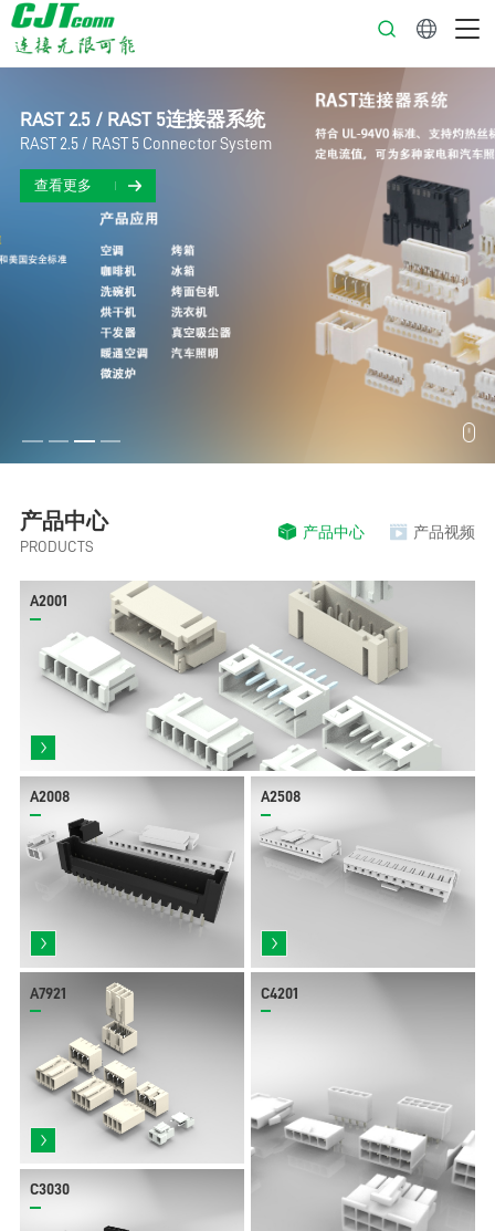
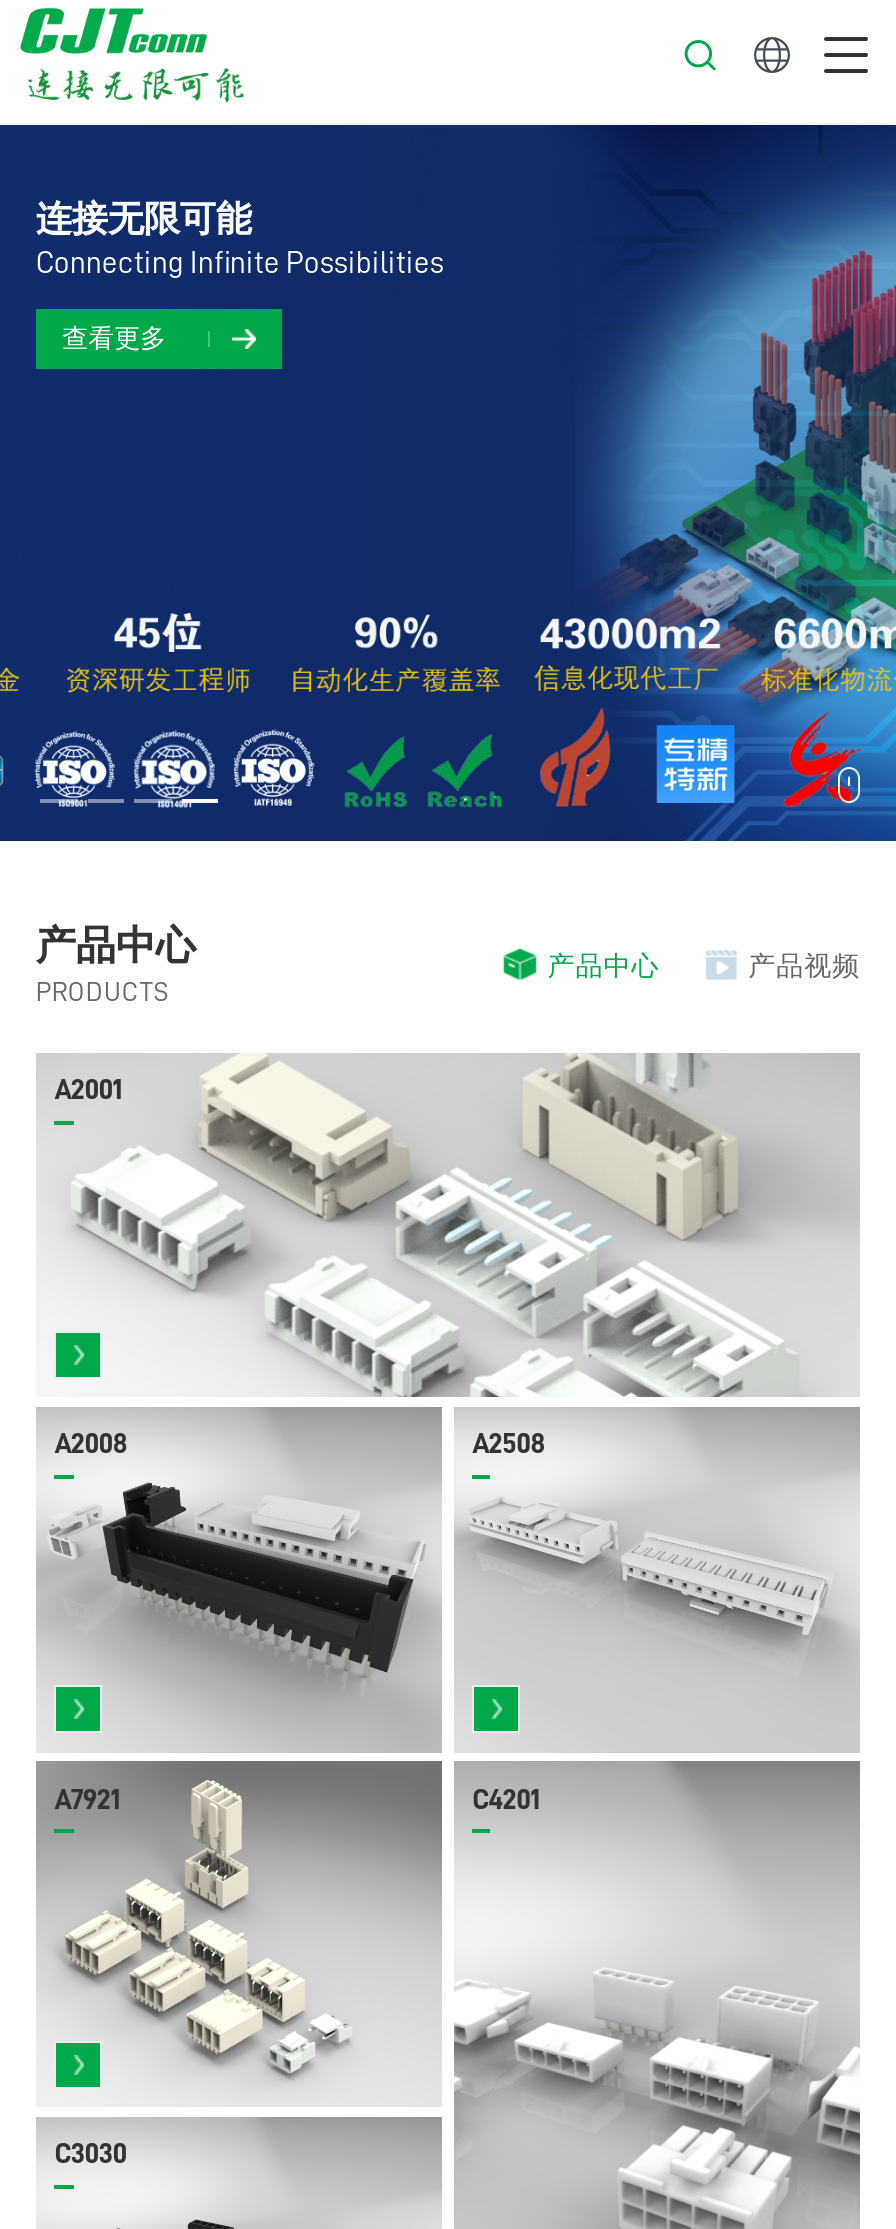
- [image]
- RAST 2.5 / RAST 5连接器系统
- RAST 2.5 / RAST 5 Connector System
+ [image]
+ 连接无限可能
+ Connecting Infinite Possibilities
